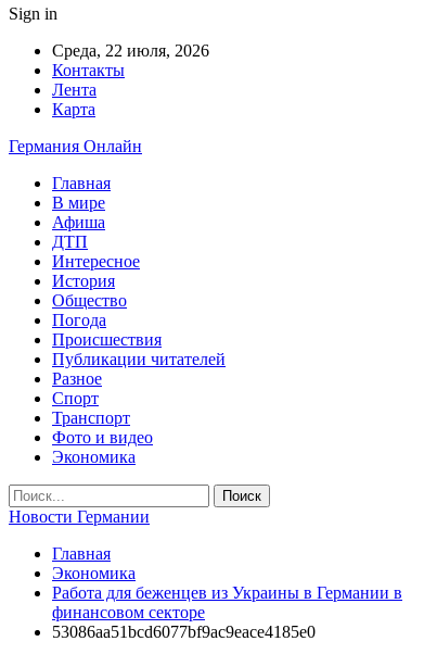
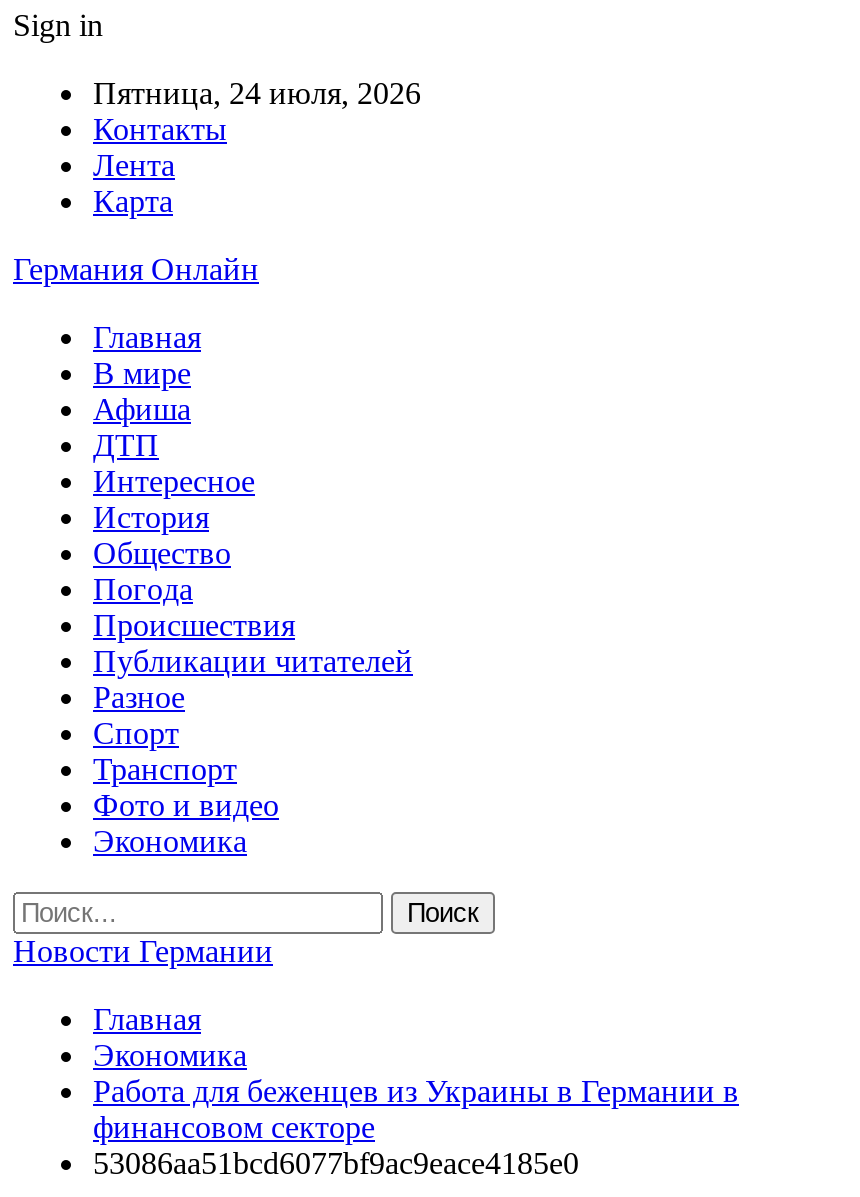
- Среда, 22 июля, 2026
+ Пятница, 24 июля, 2026
